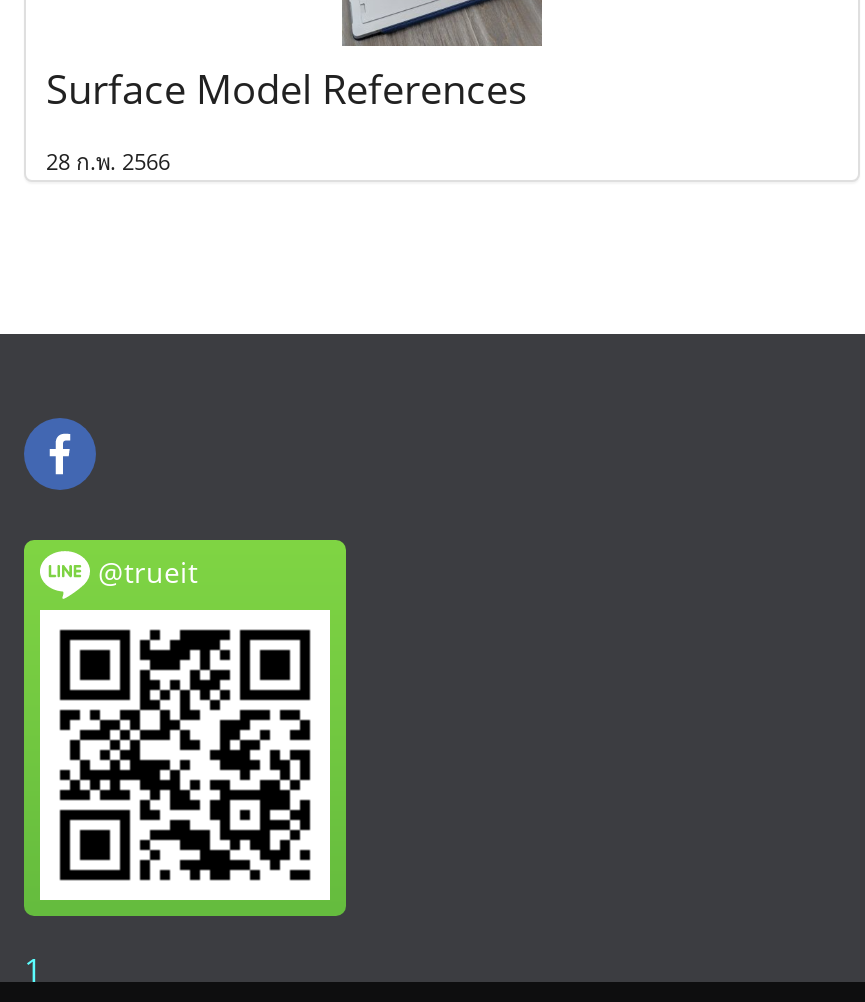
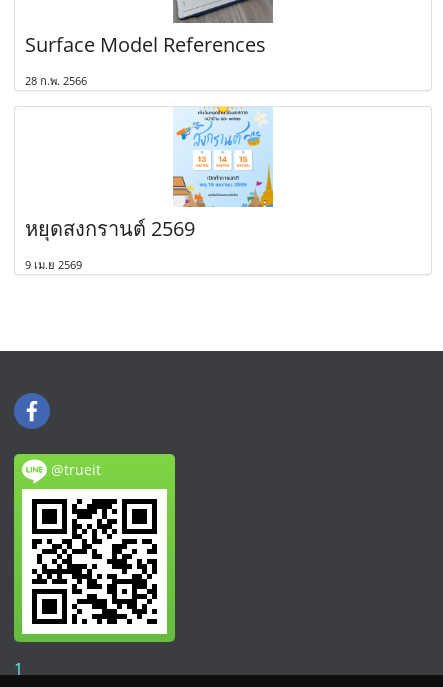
+ [image]
+ หยุดสงกรานต์ 2569
+ 9 เม.ย 2569
